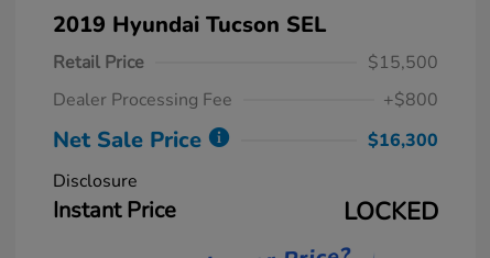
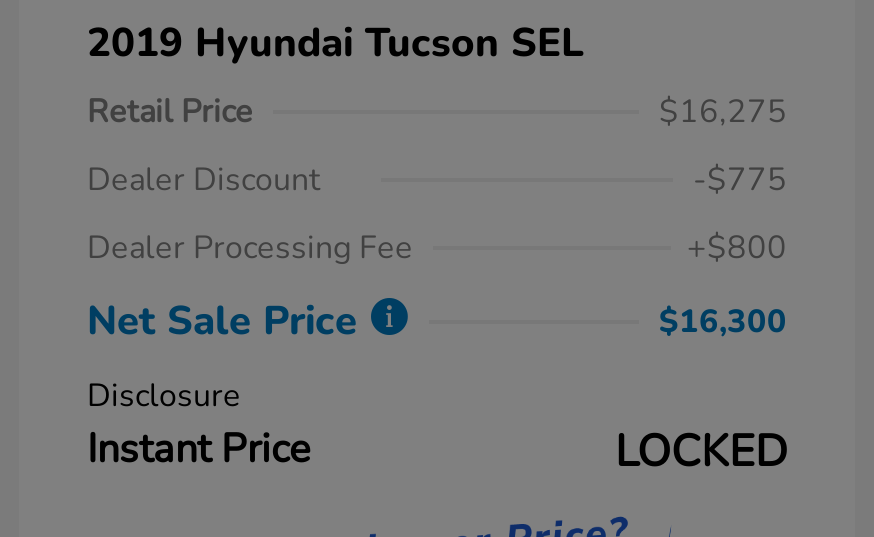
- $15,500
+ $16,275
+ Dealer Discount
+ -$775
